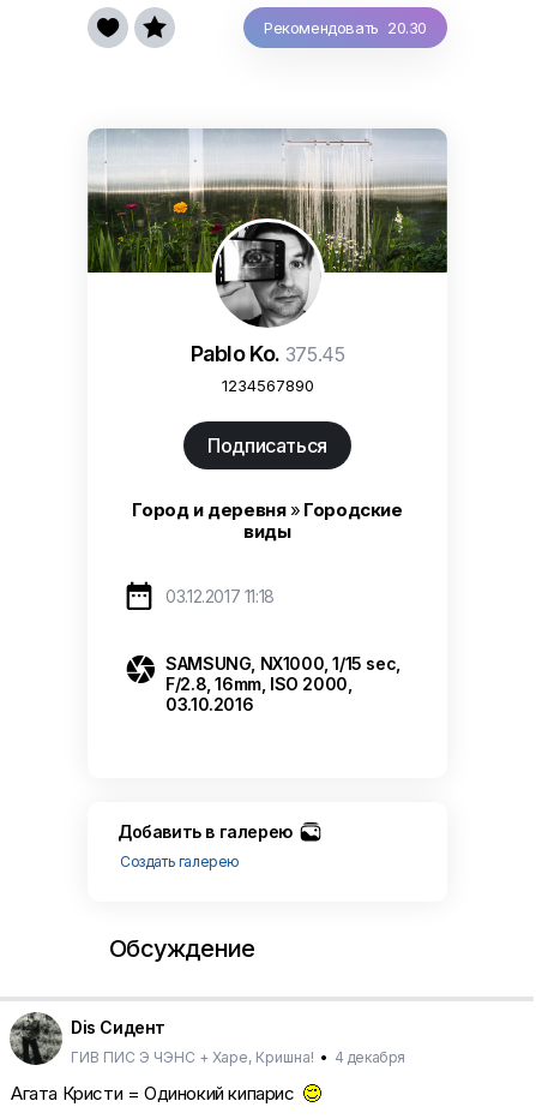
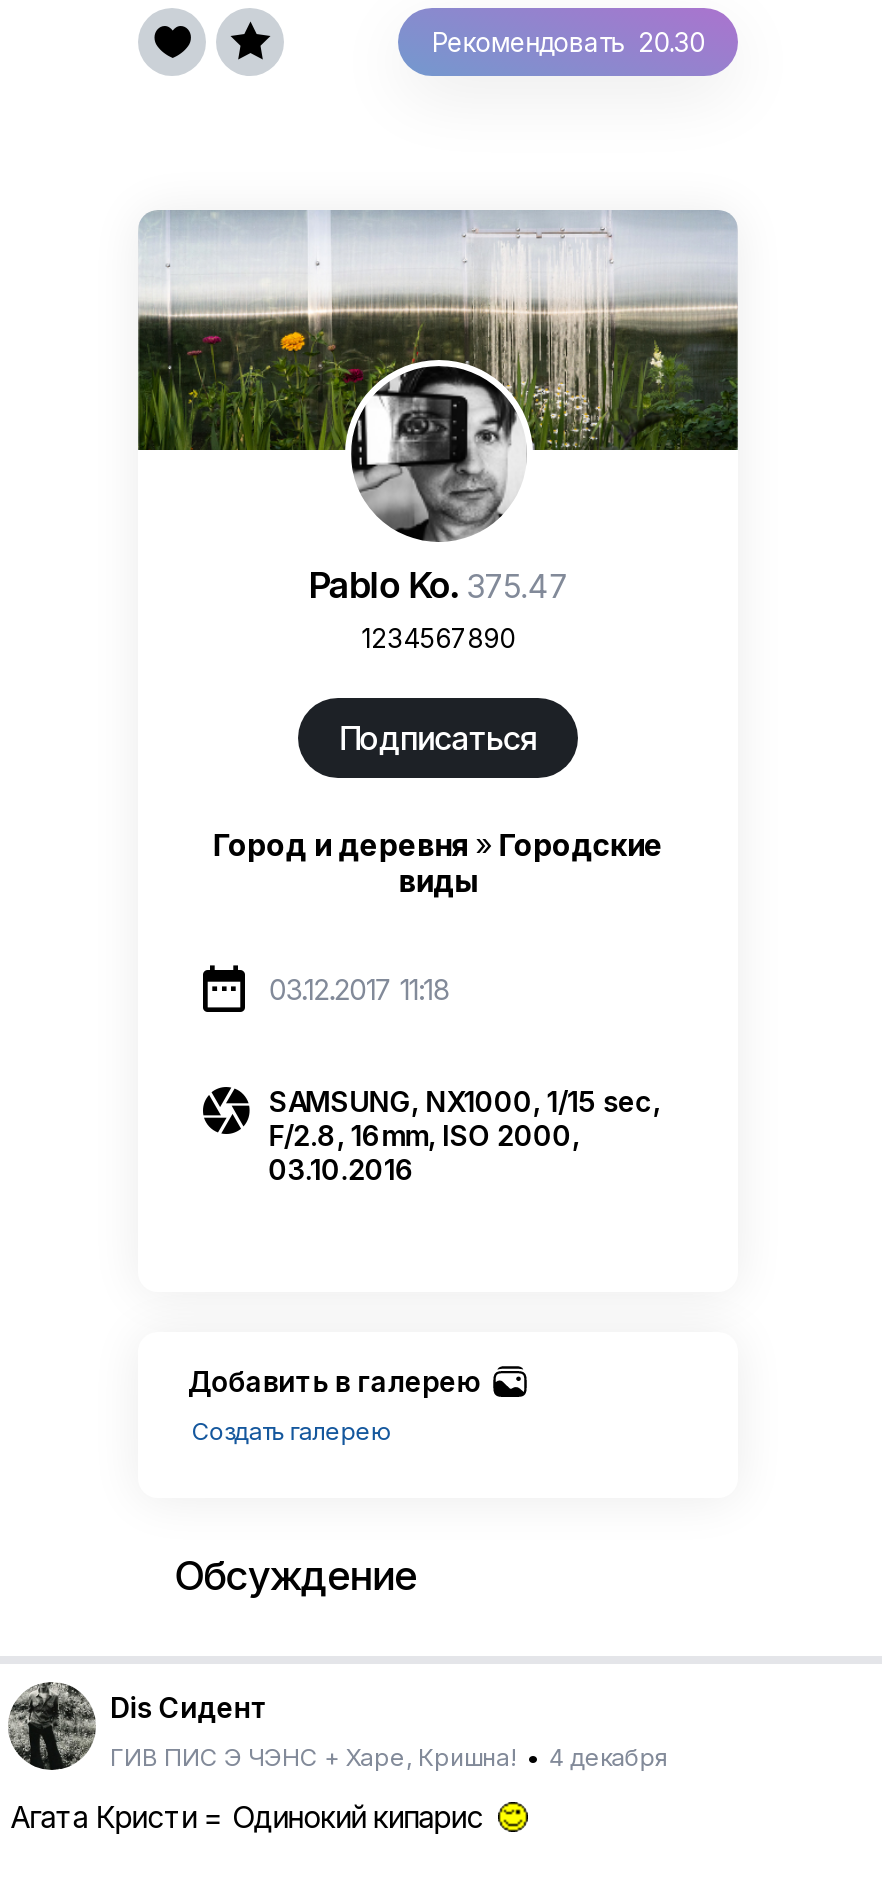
- Pablo Ko. 375.45
+ Pablo Ko. 375.47
